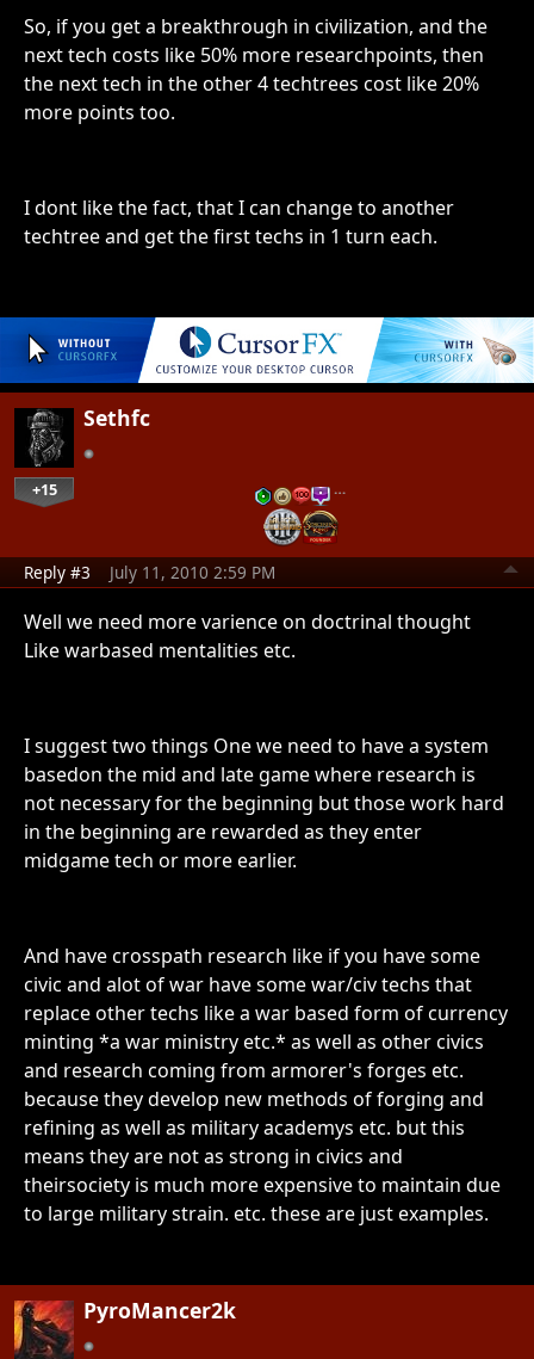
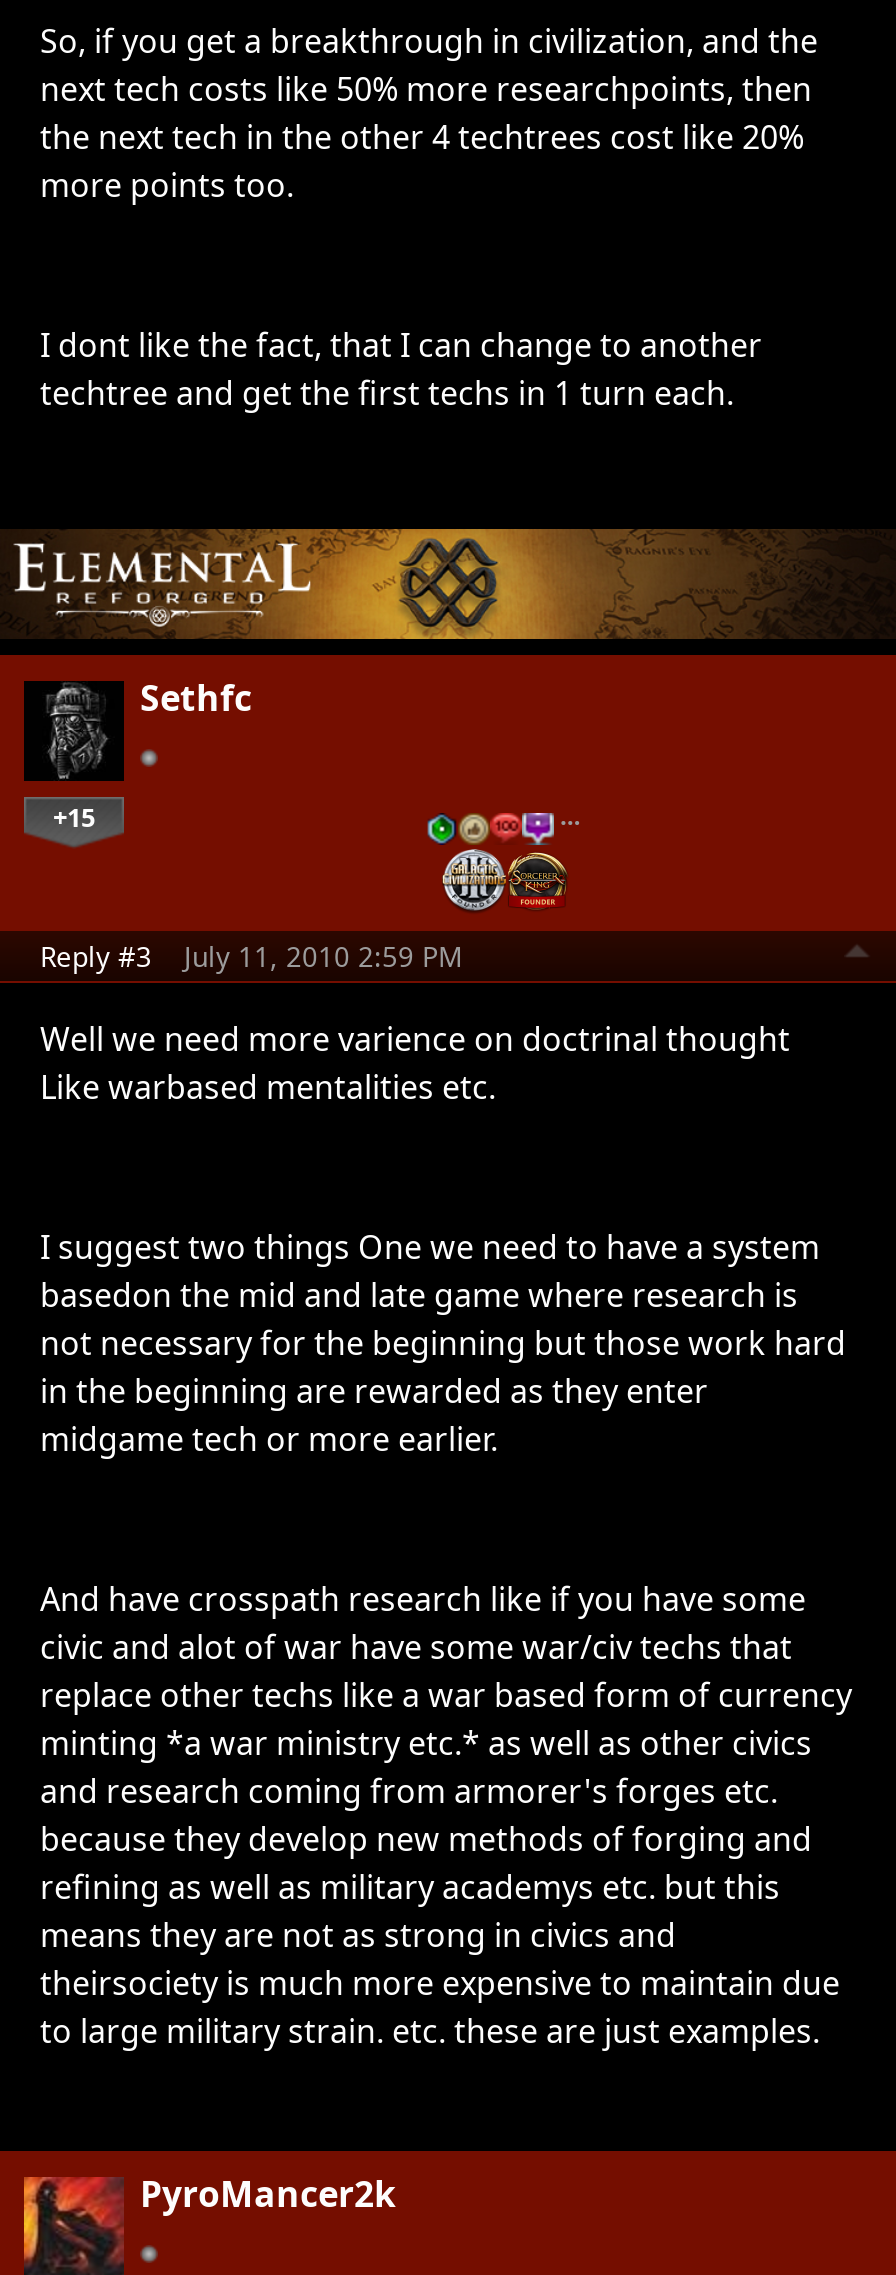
- [image]
+ [image]
